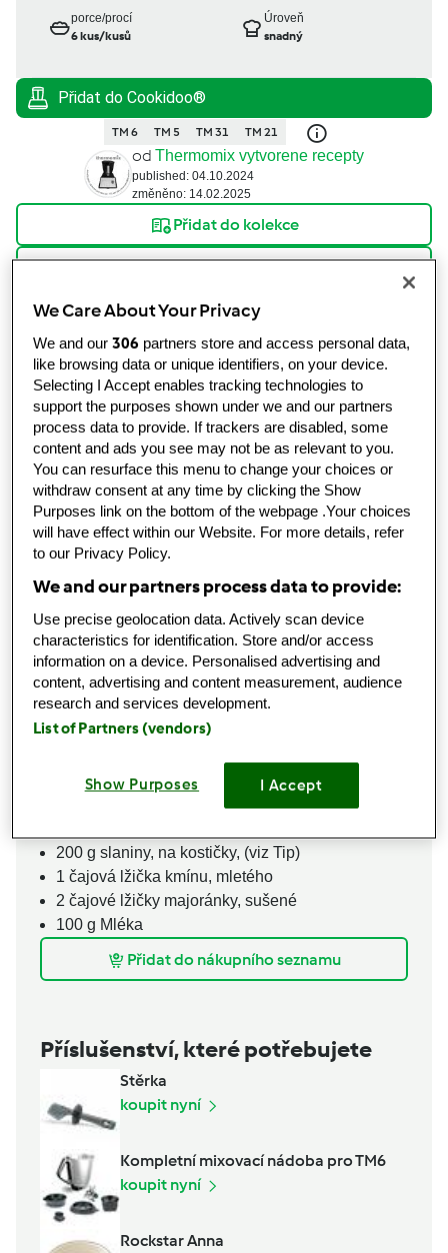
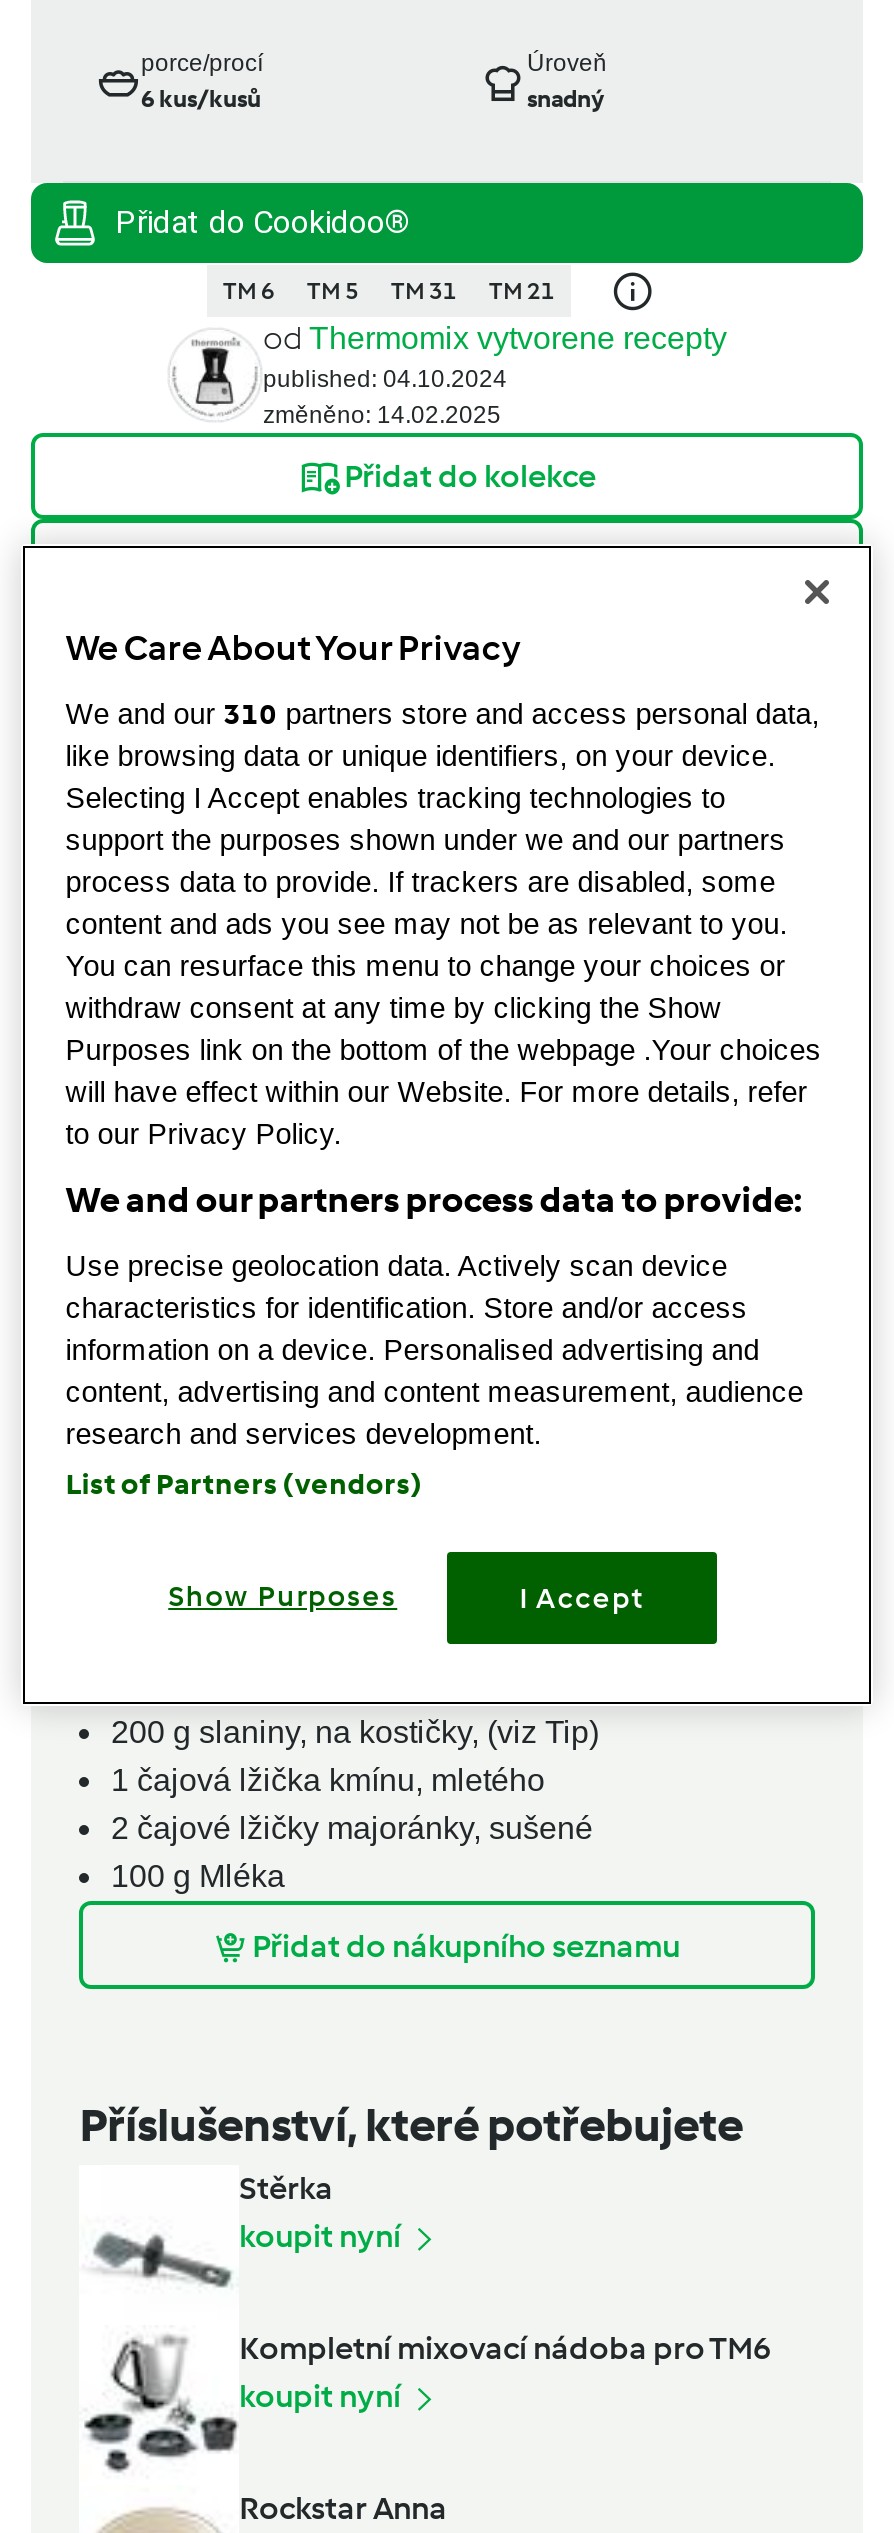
- We and our 306 partners store and access personal data,
+ We and our 310 partners store and access personal data,
